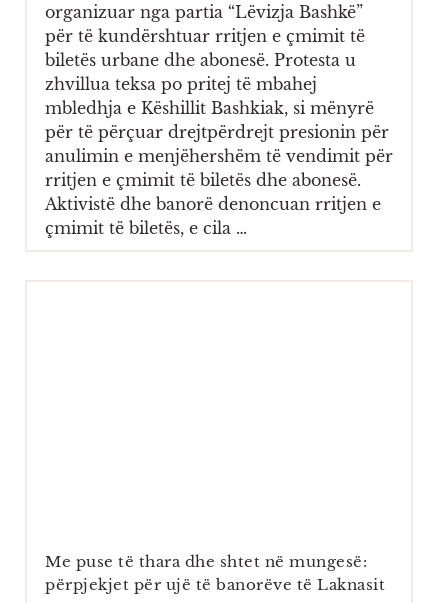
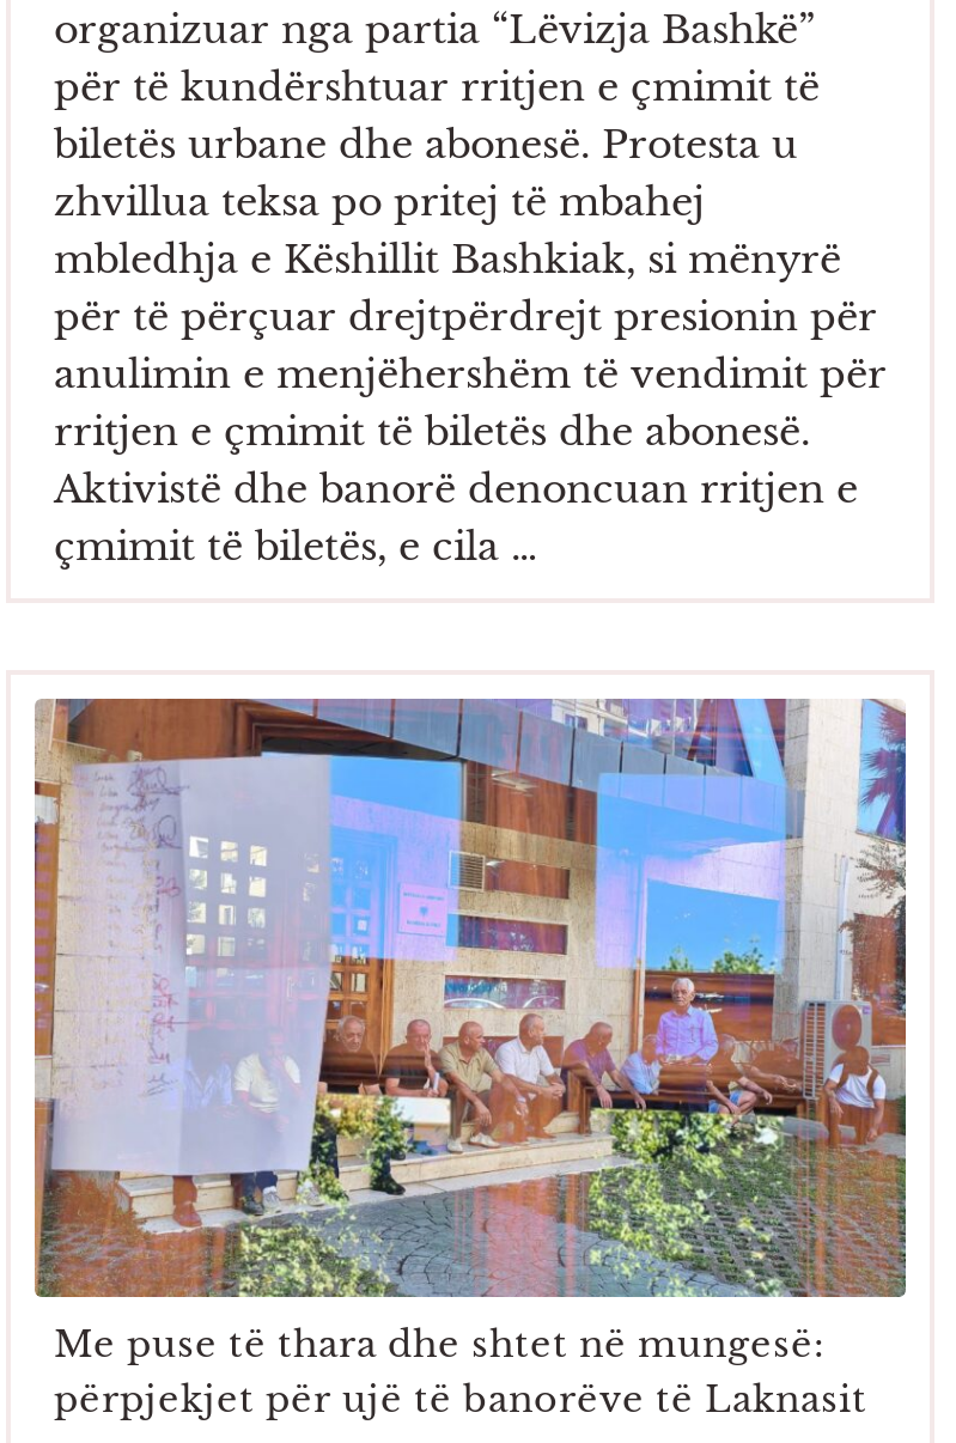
+ [image]
